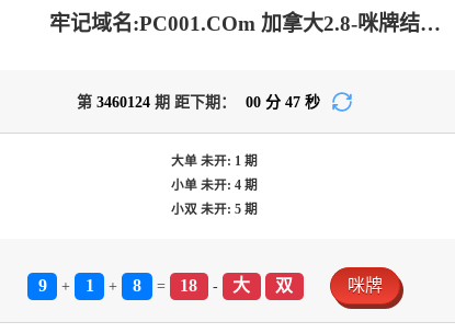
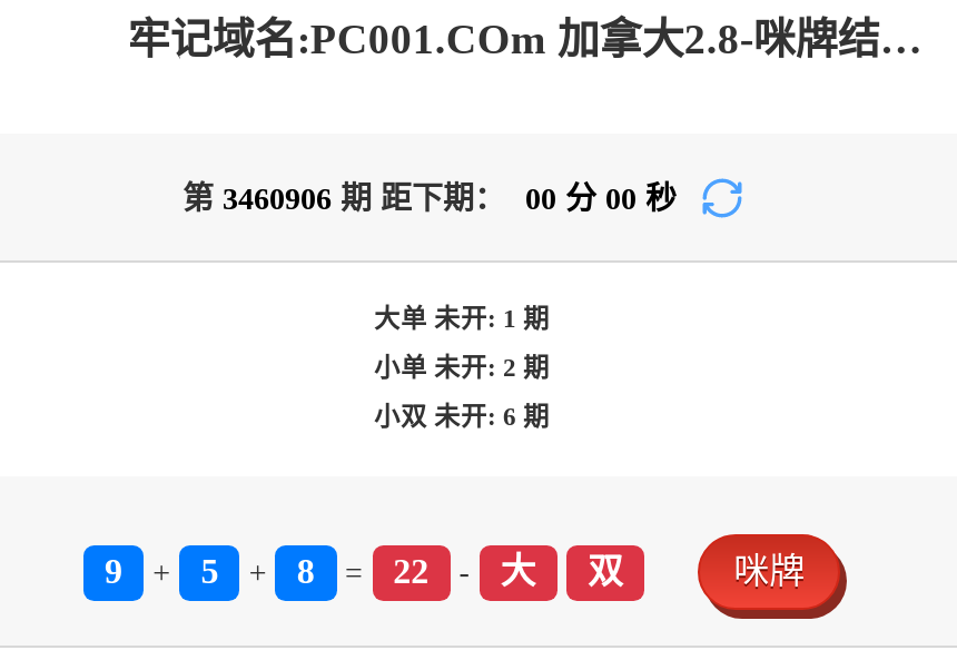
- 第3460124期 距下期： 00分 47秒
+ 第3460906期 距下期： 00分 00秒

- 小单未开: 4期
+ 小单未开: 2期

- 小双未开: 5期
+ 小双未开: 6期

- 1
+ 5

- 18
+ 22
